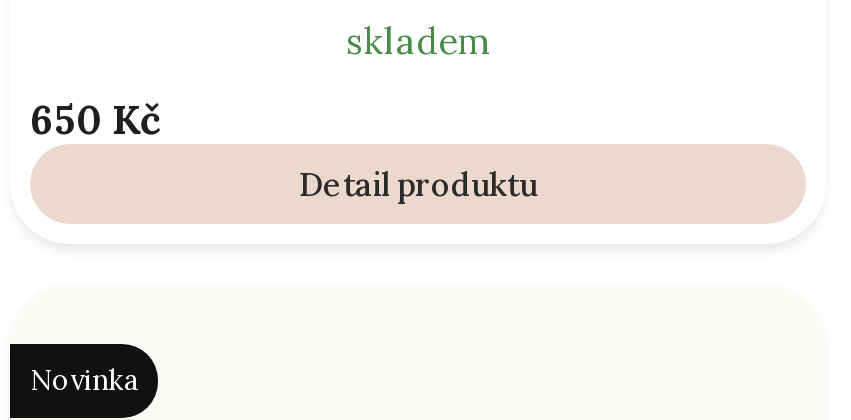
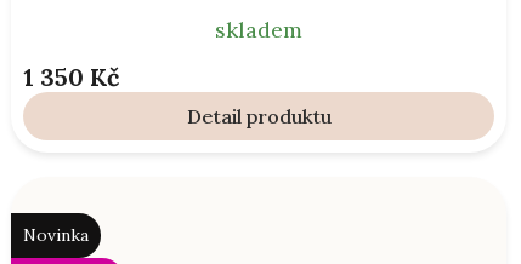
- 650 Kč
+ 1 350 Kč
